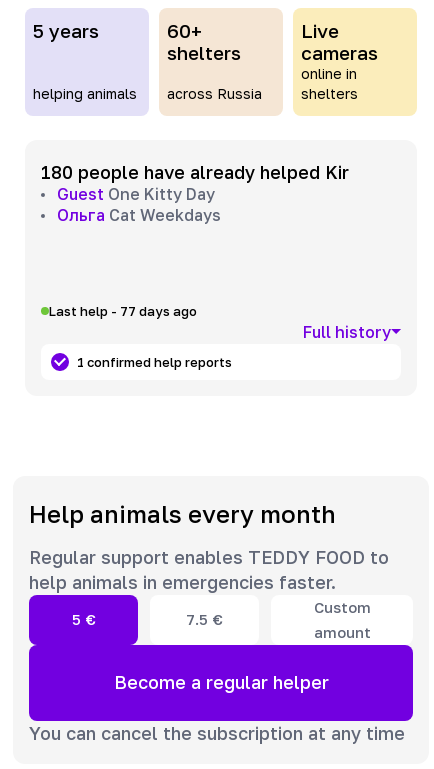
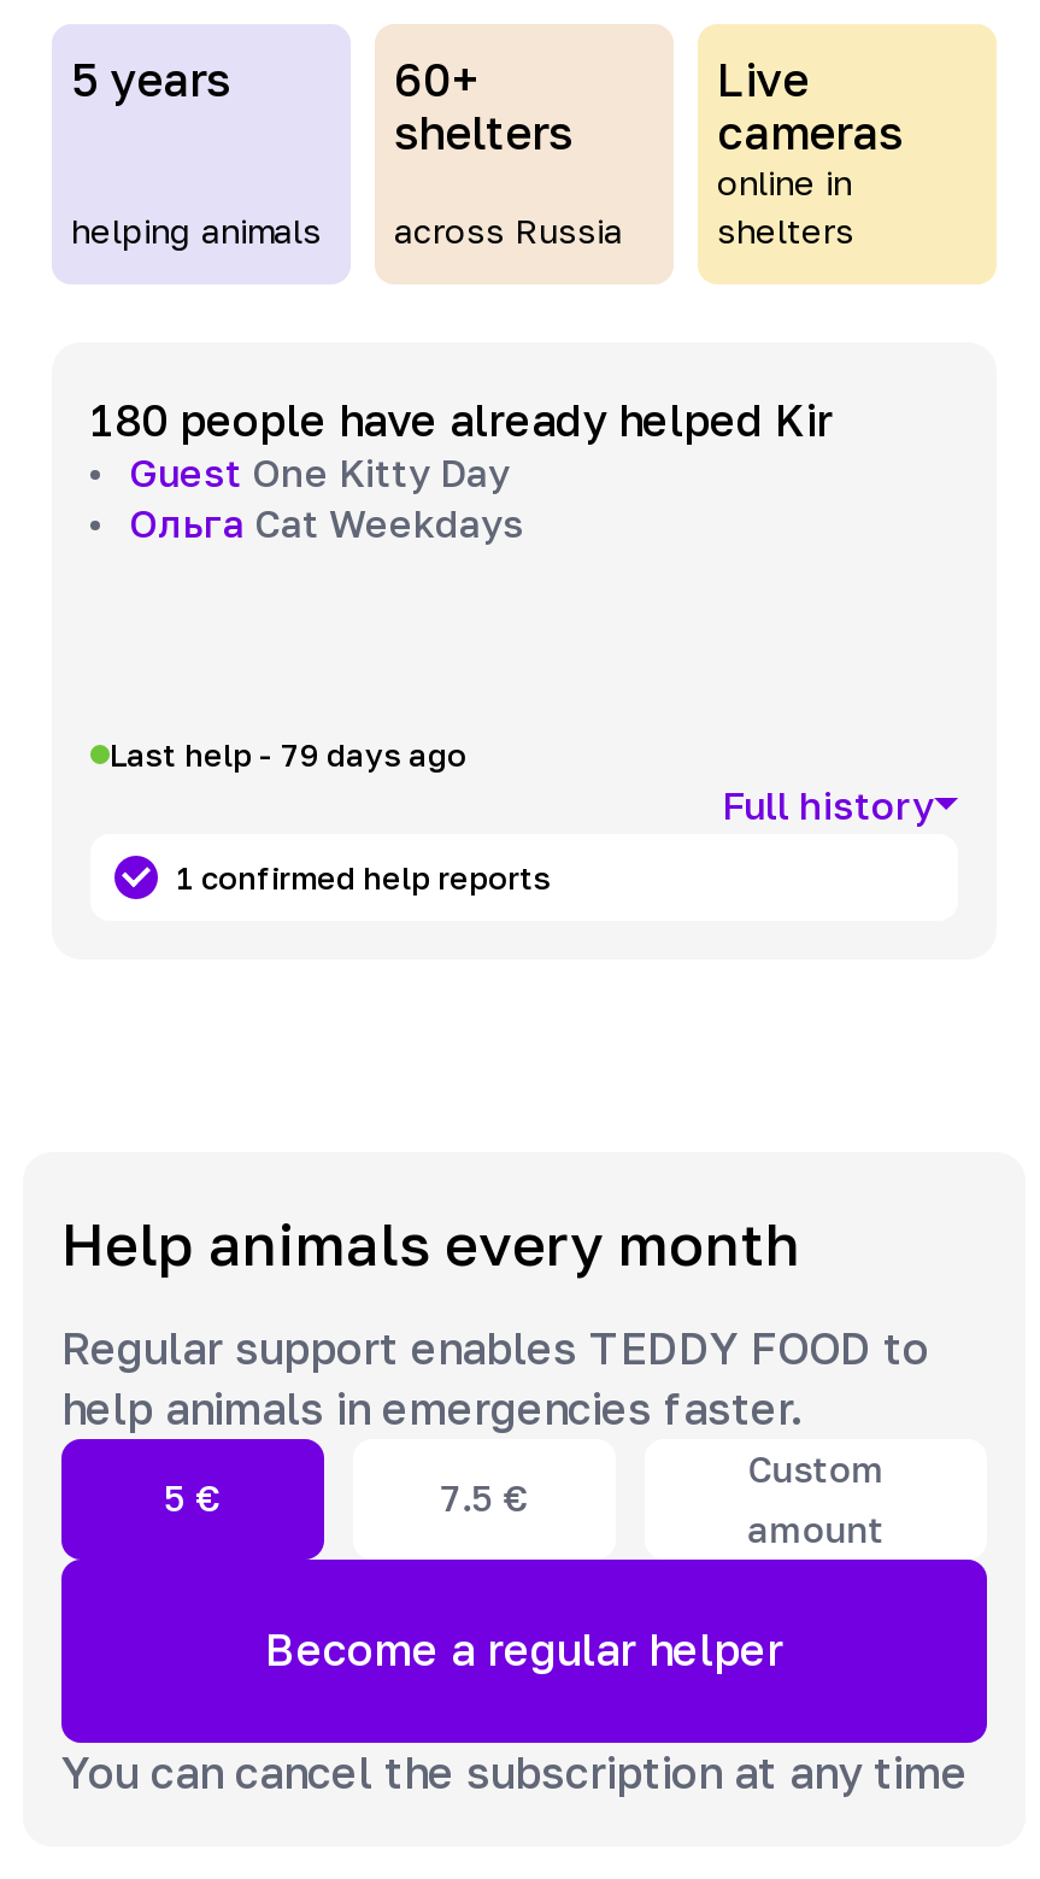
- Last help - 77 days ago
+ Last help - 79 days ago
